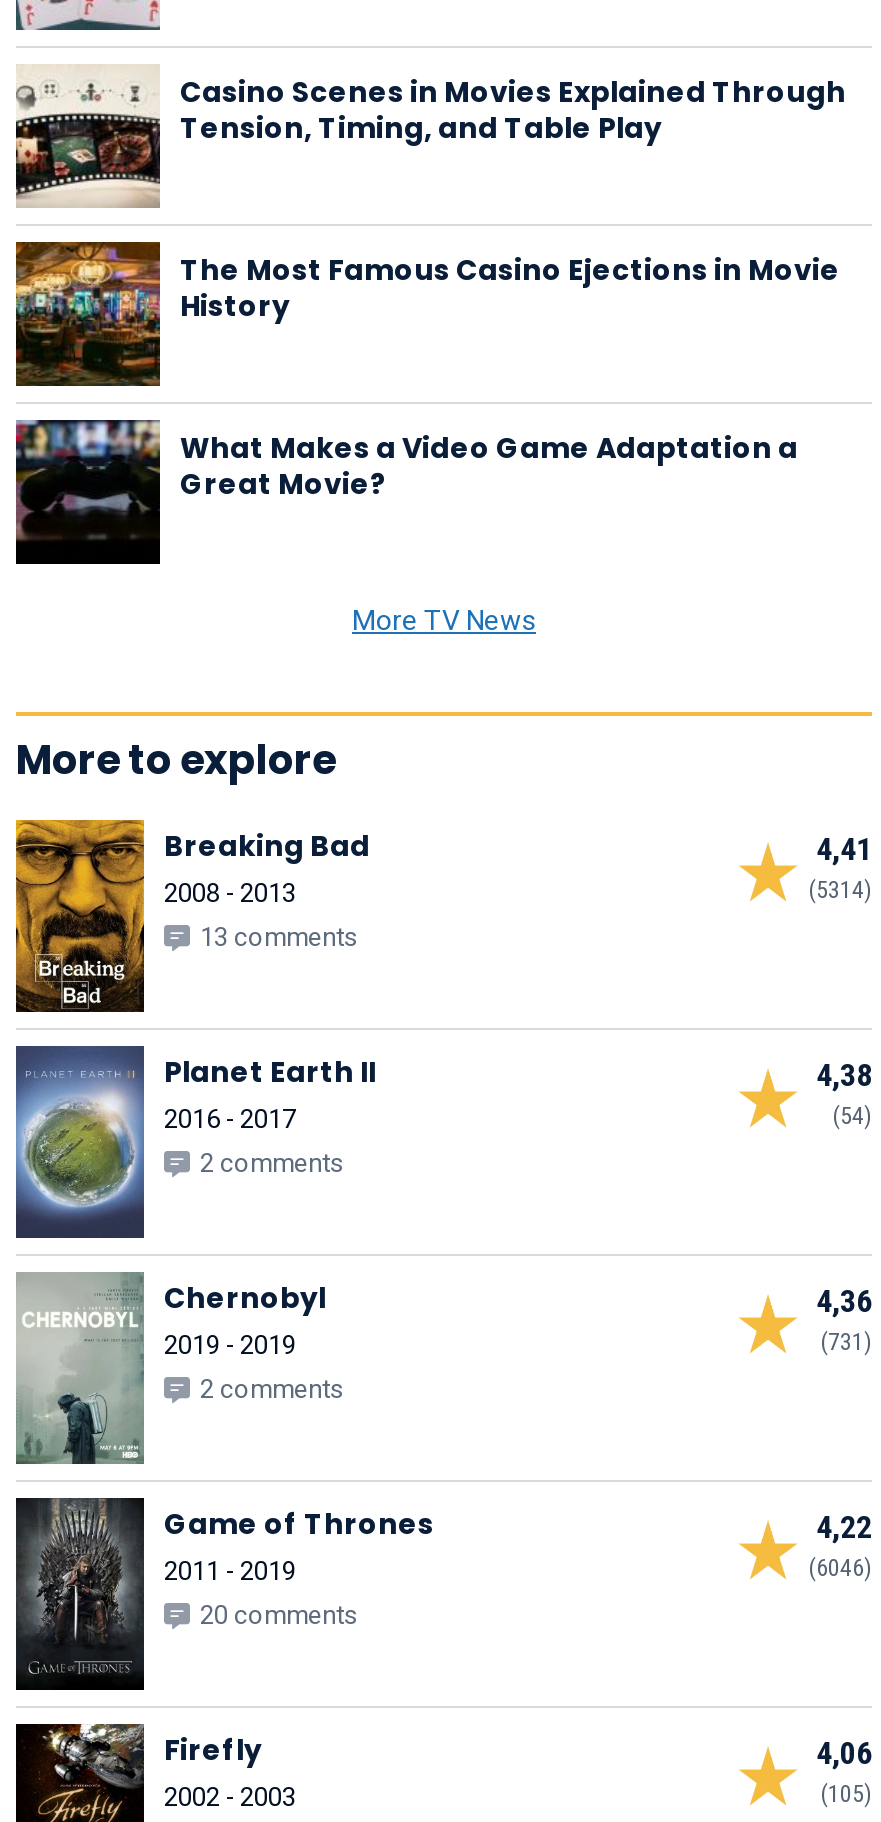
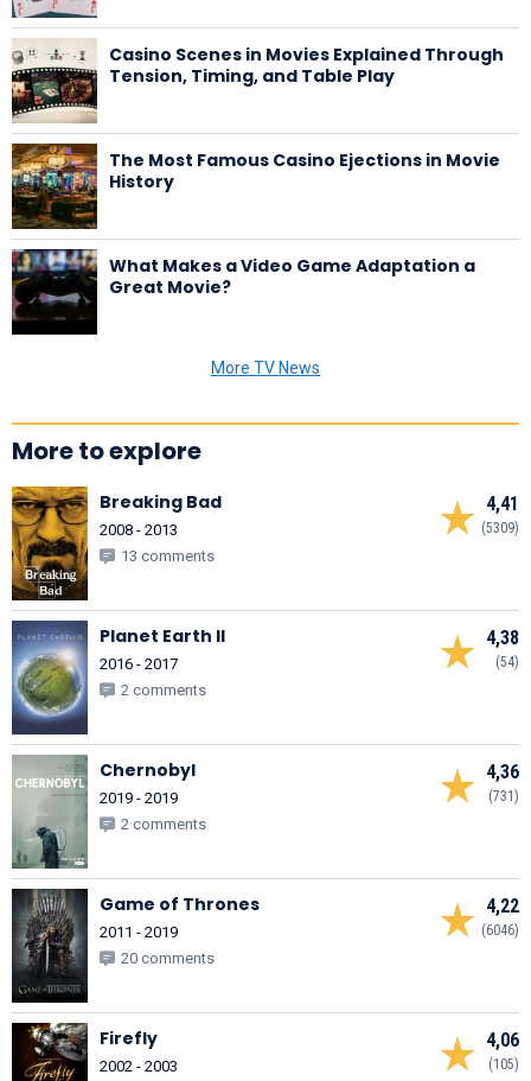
- (5314)
+ (5309)
